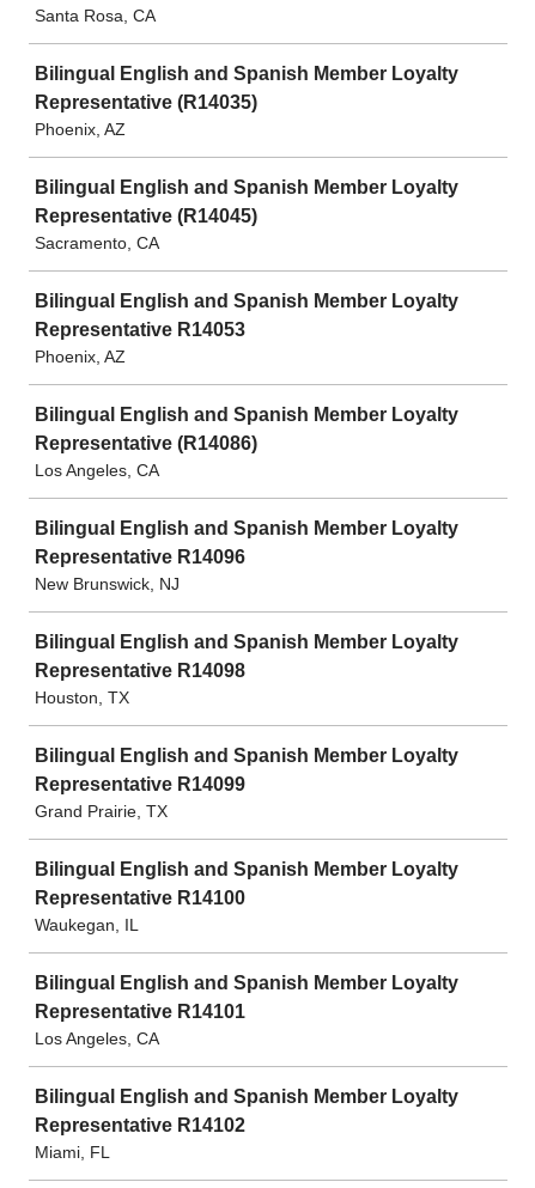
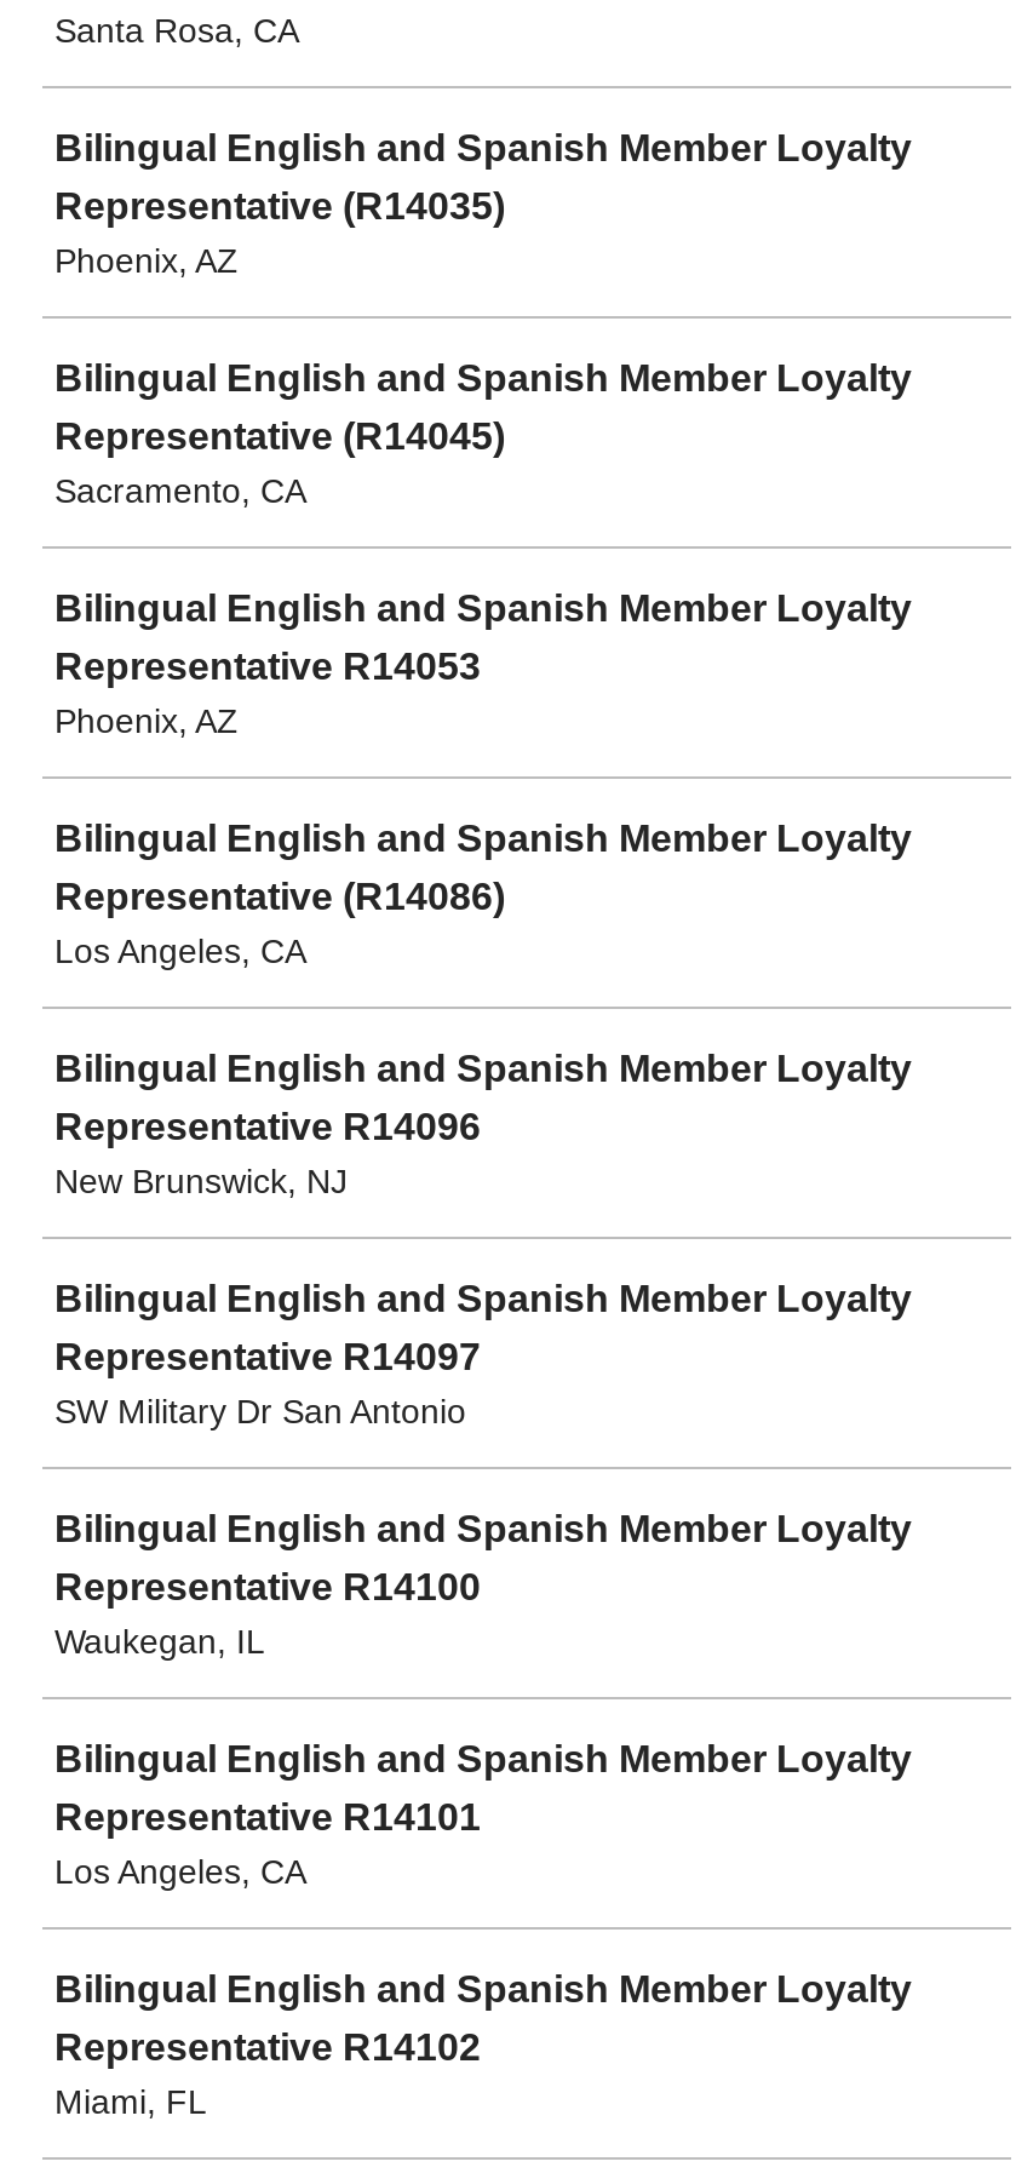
- Representative R14098
- Houston, TX
- Bilingual English and Spanish Member Loyalty
- Representative R14099
- Grand Prairie, TX
+ Representative R14097
+ SW Military Dr San Antonio
